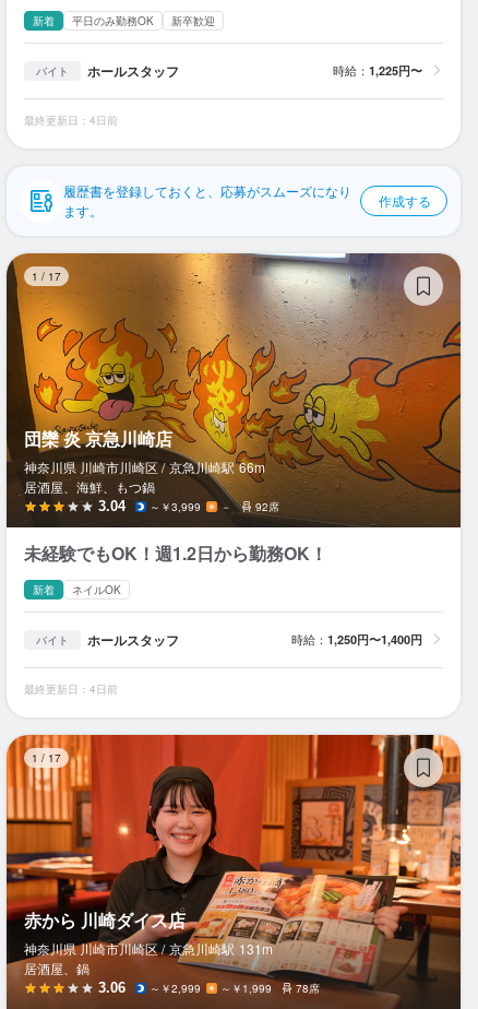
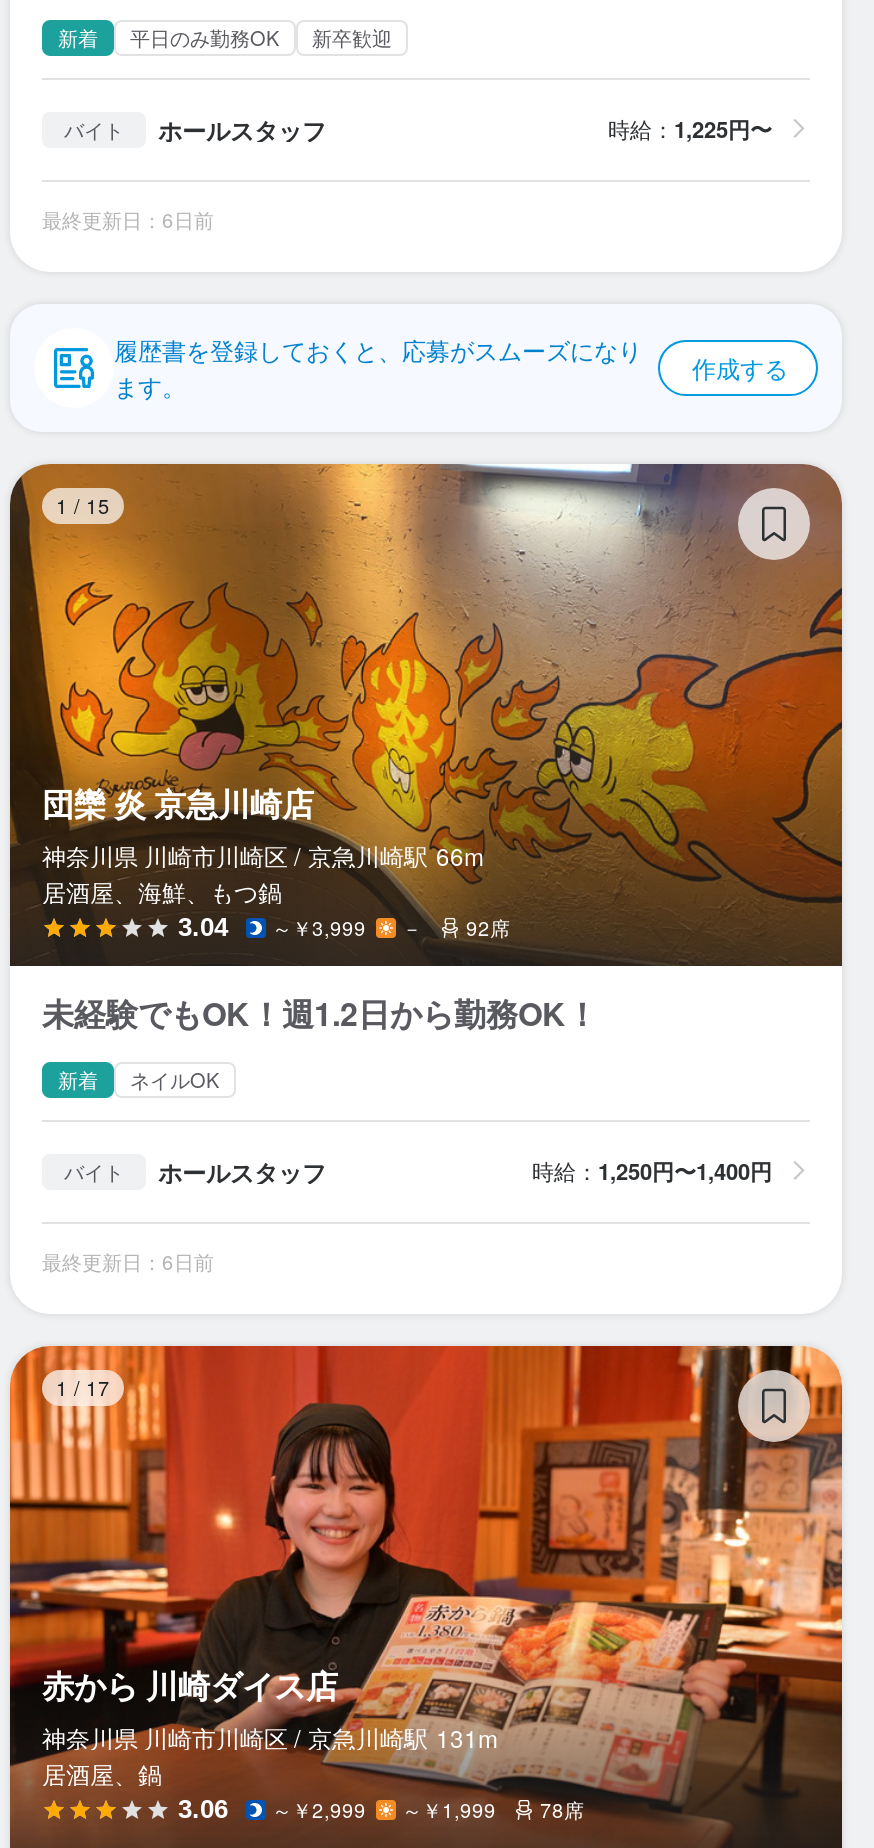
- 最終更新日：4日前
+ 最終更新日：6日前

- 1 / 17
+ 1 / 15

- 最終更新日：4日前
+ 最終更新日：6日前
